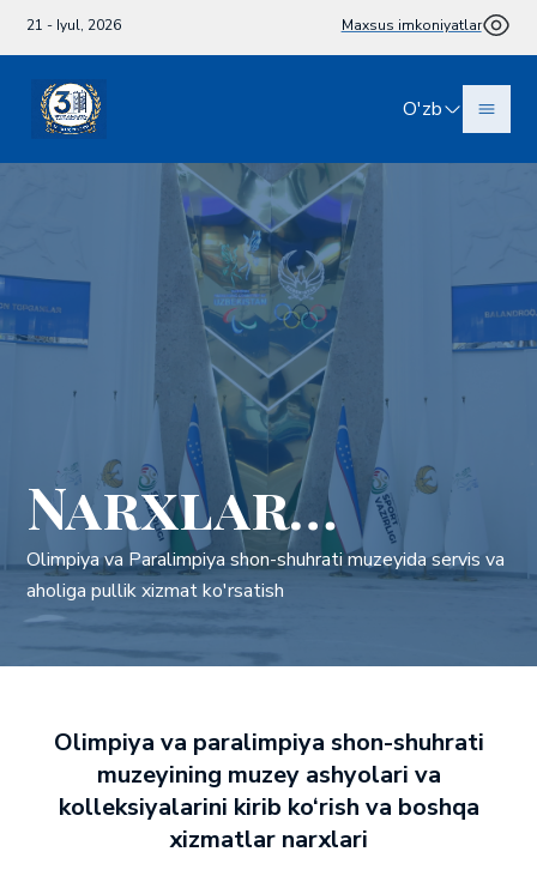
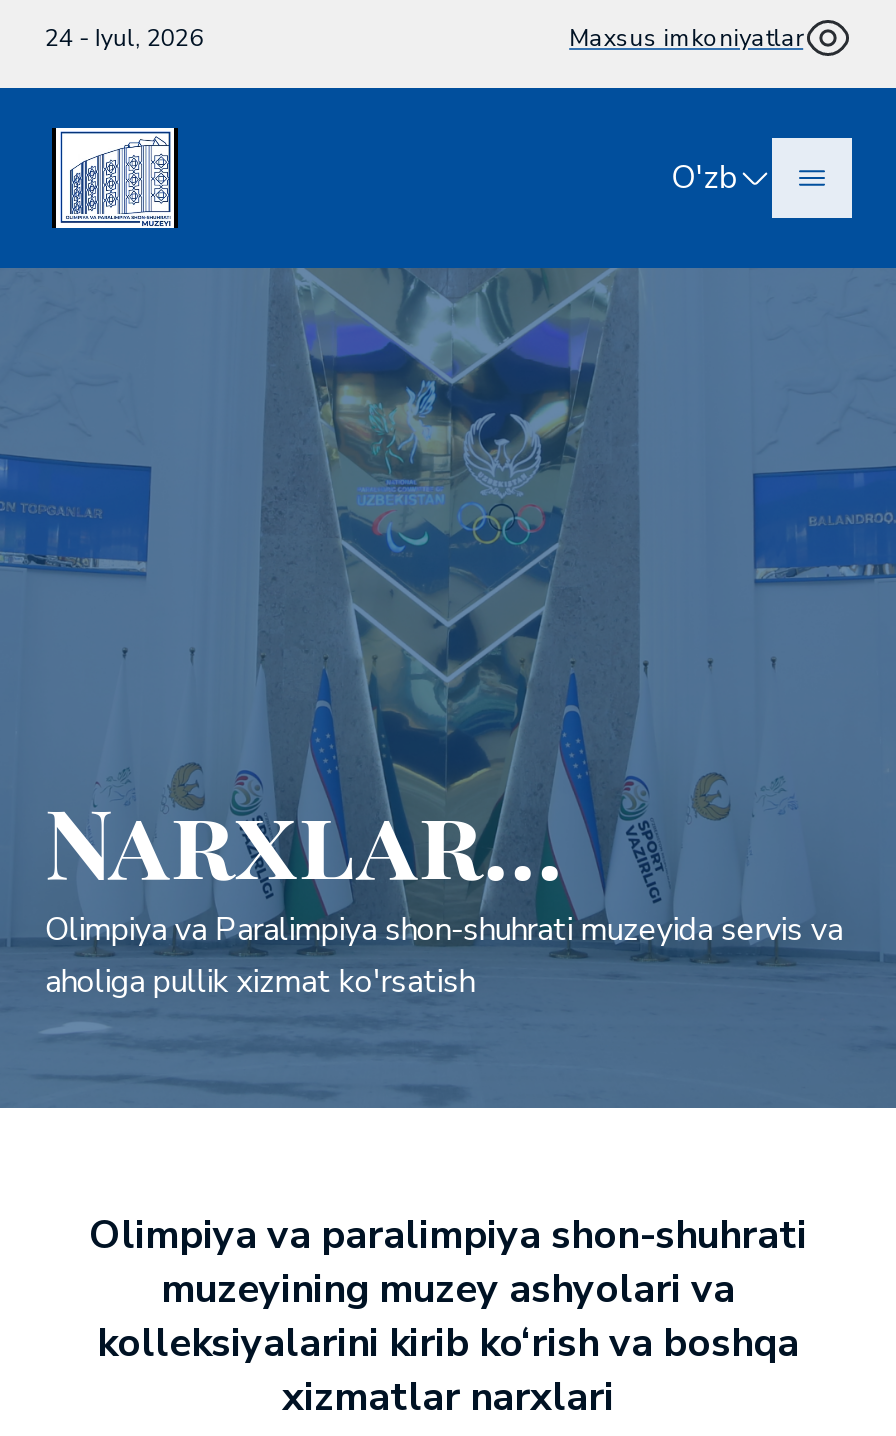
- 21 - Iyul, 2026
+ 24 - Iyul, 2026

- [image]
+ [image]
